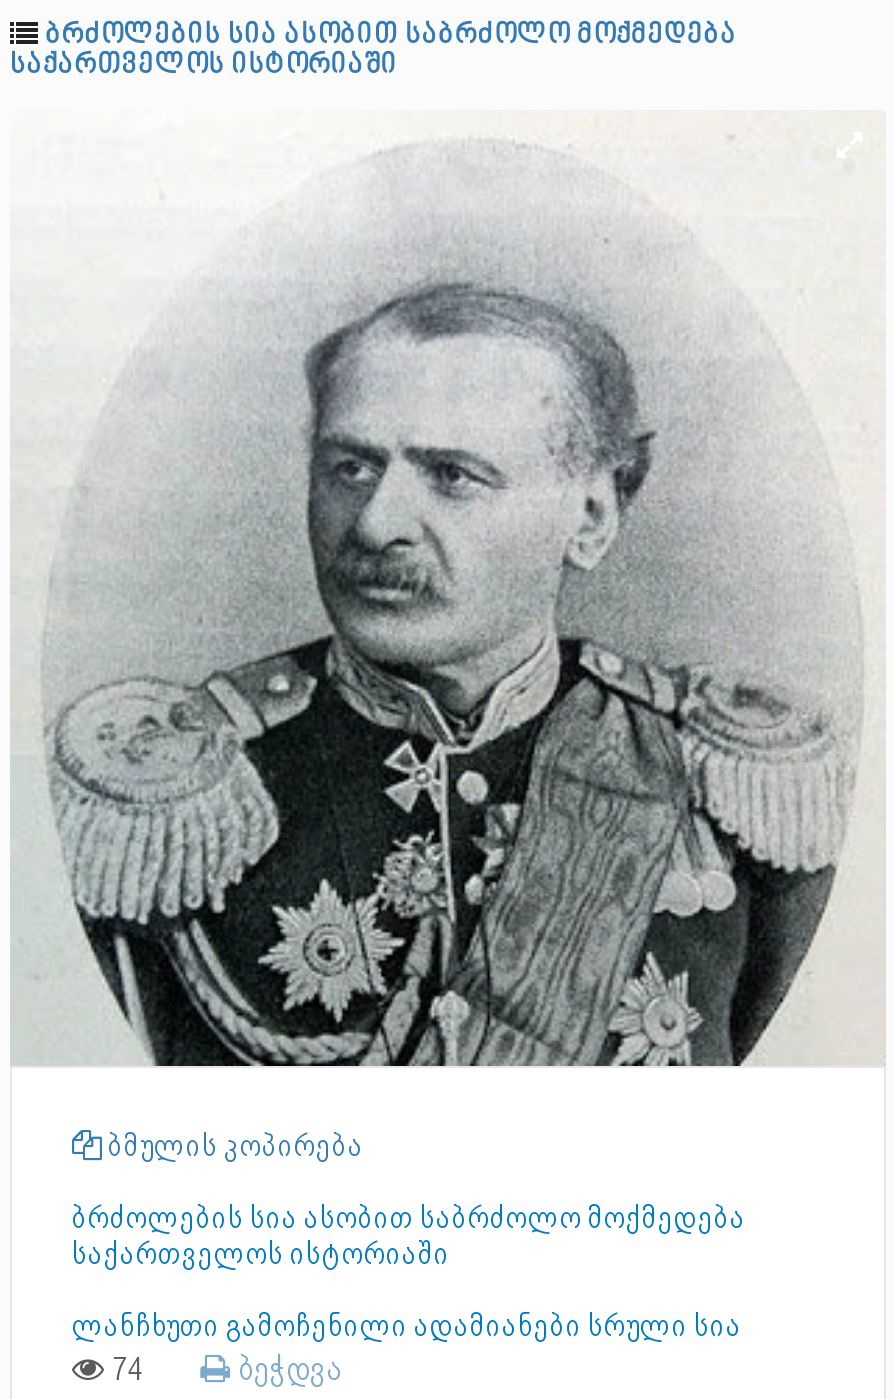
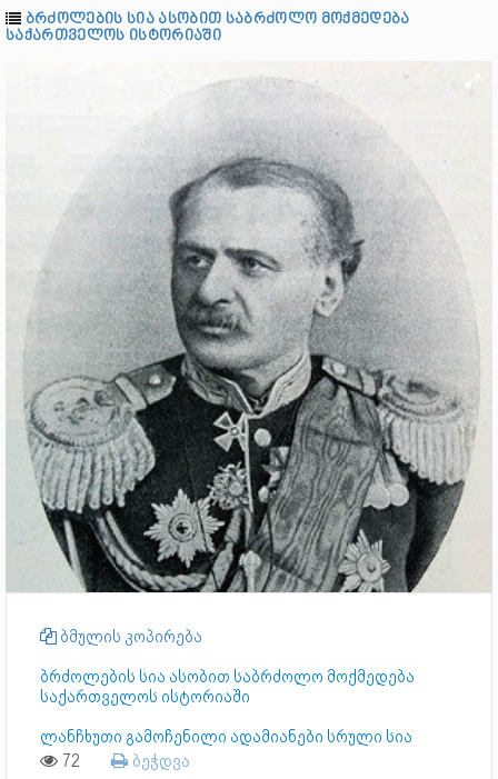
- 74 ბეჭდვა
+ 72 ბეჭდვა
